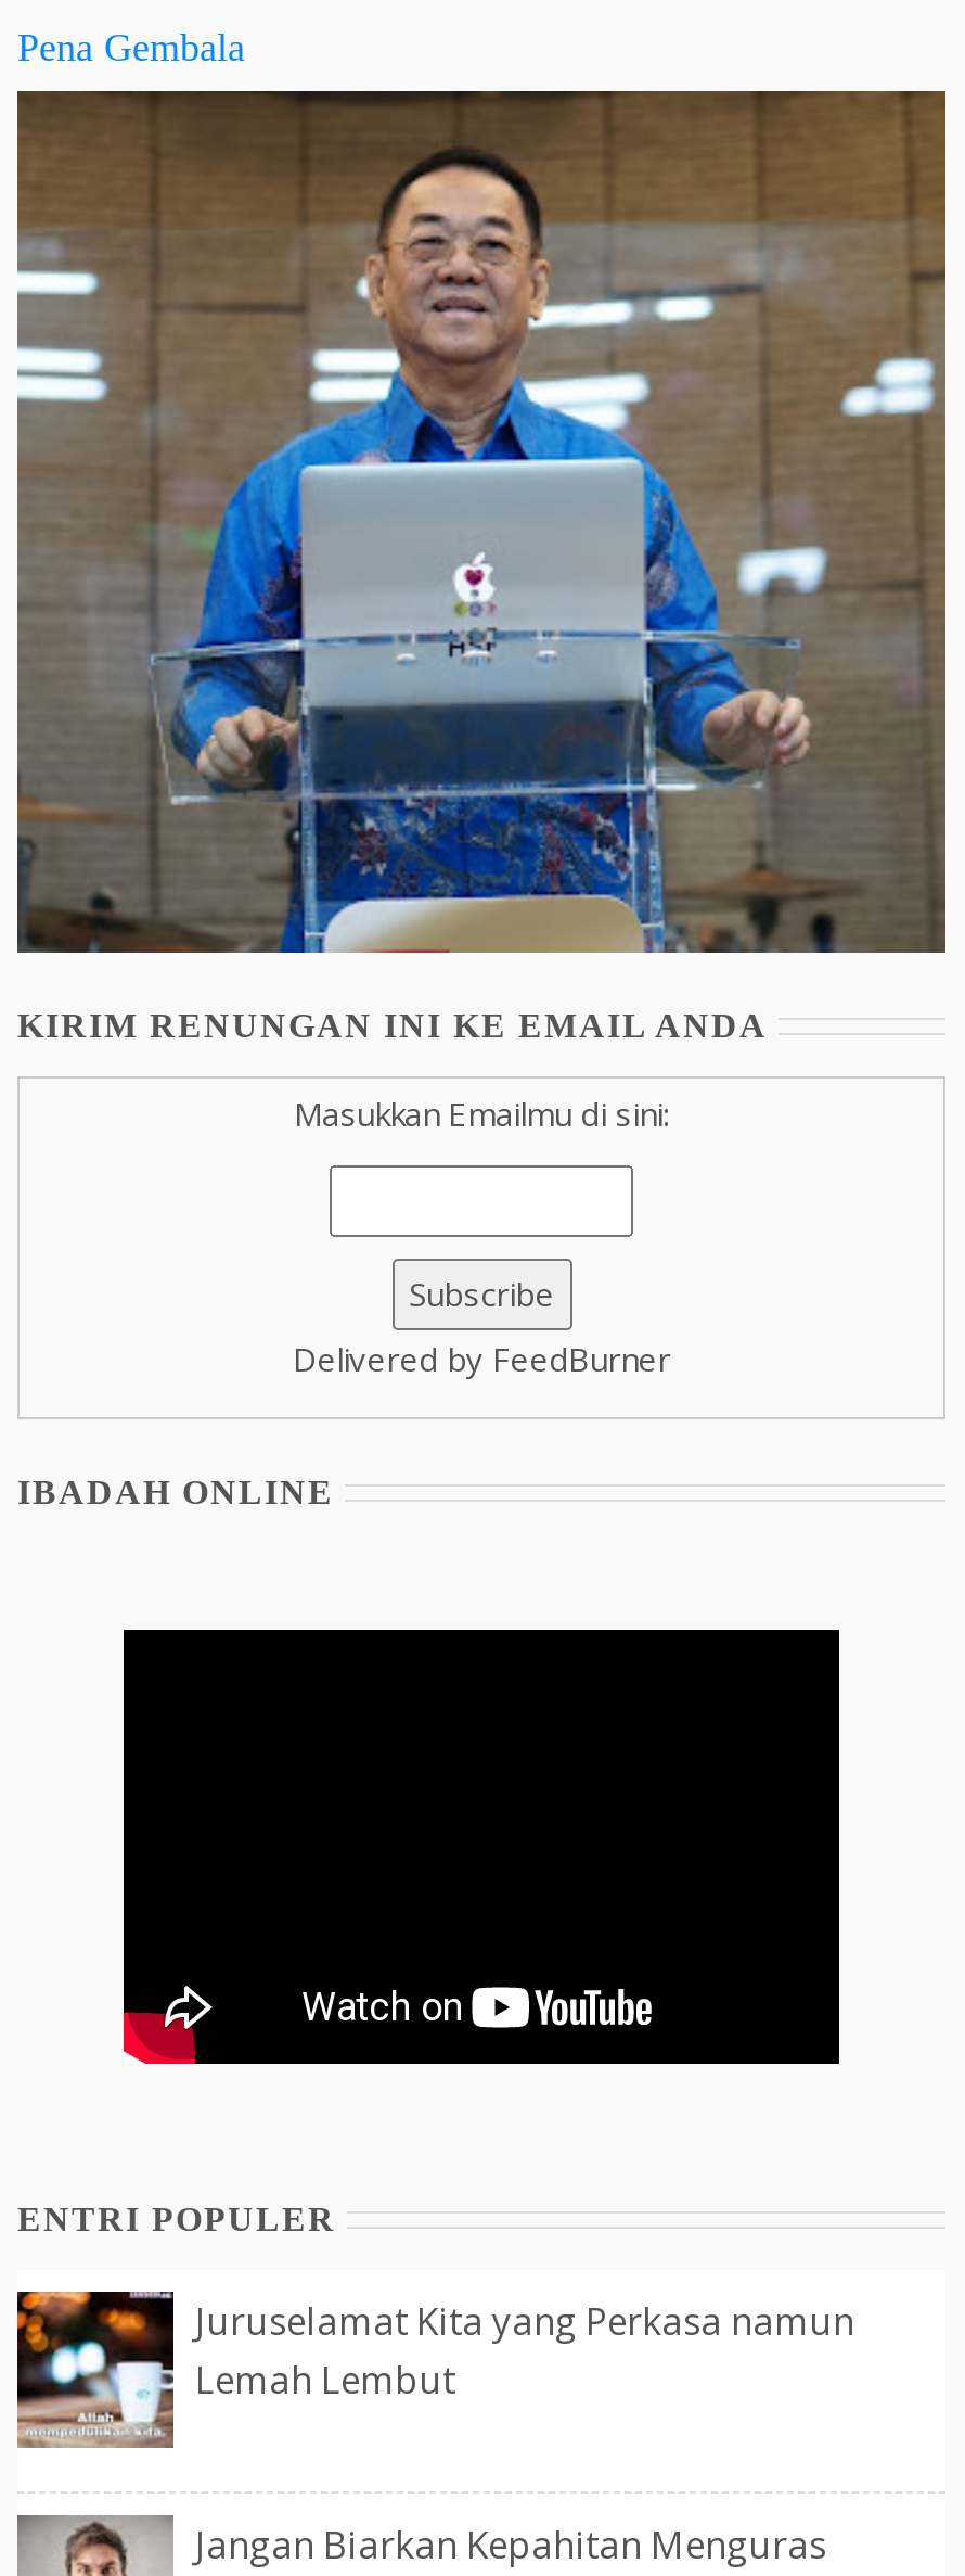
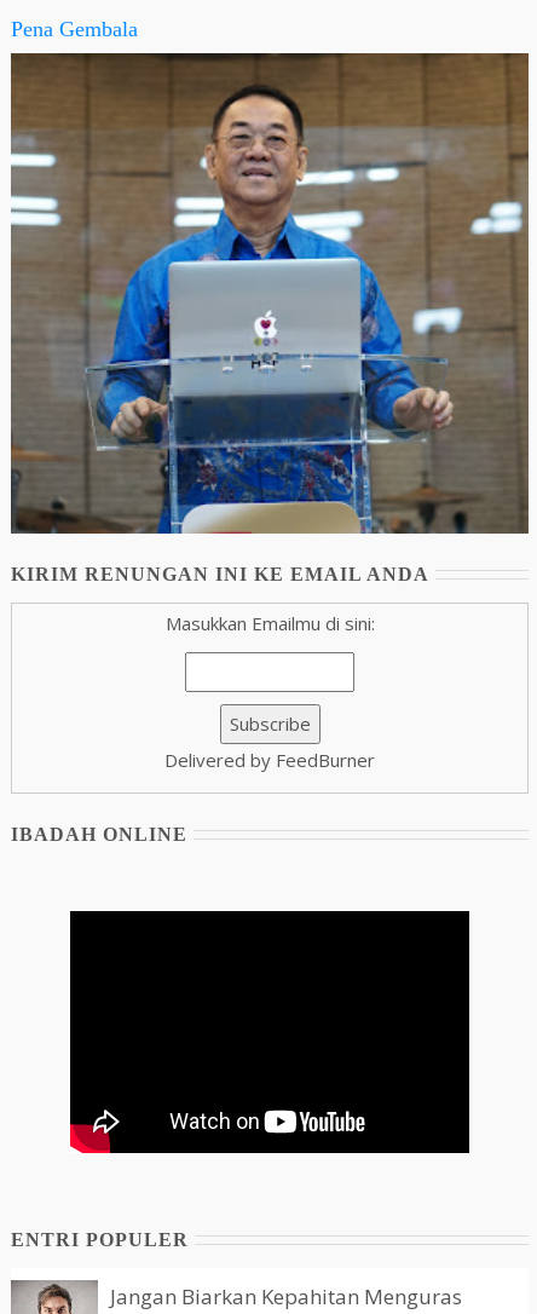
- [image]
- Juruselamat Kita yang Perkasa namun
- Lemah Lembut
